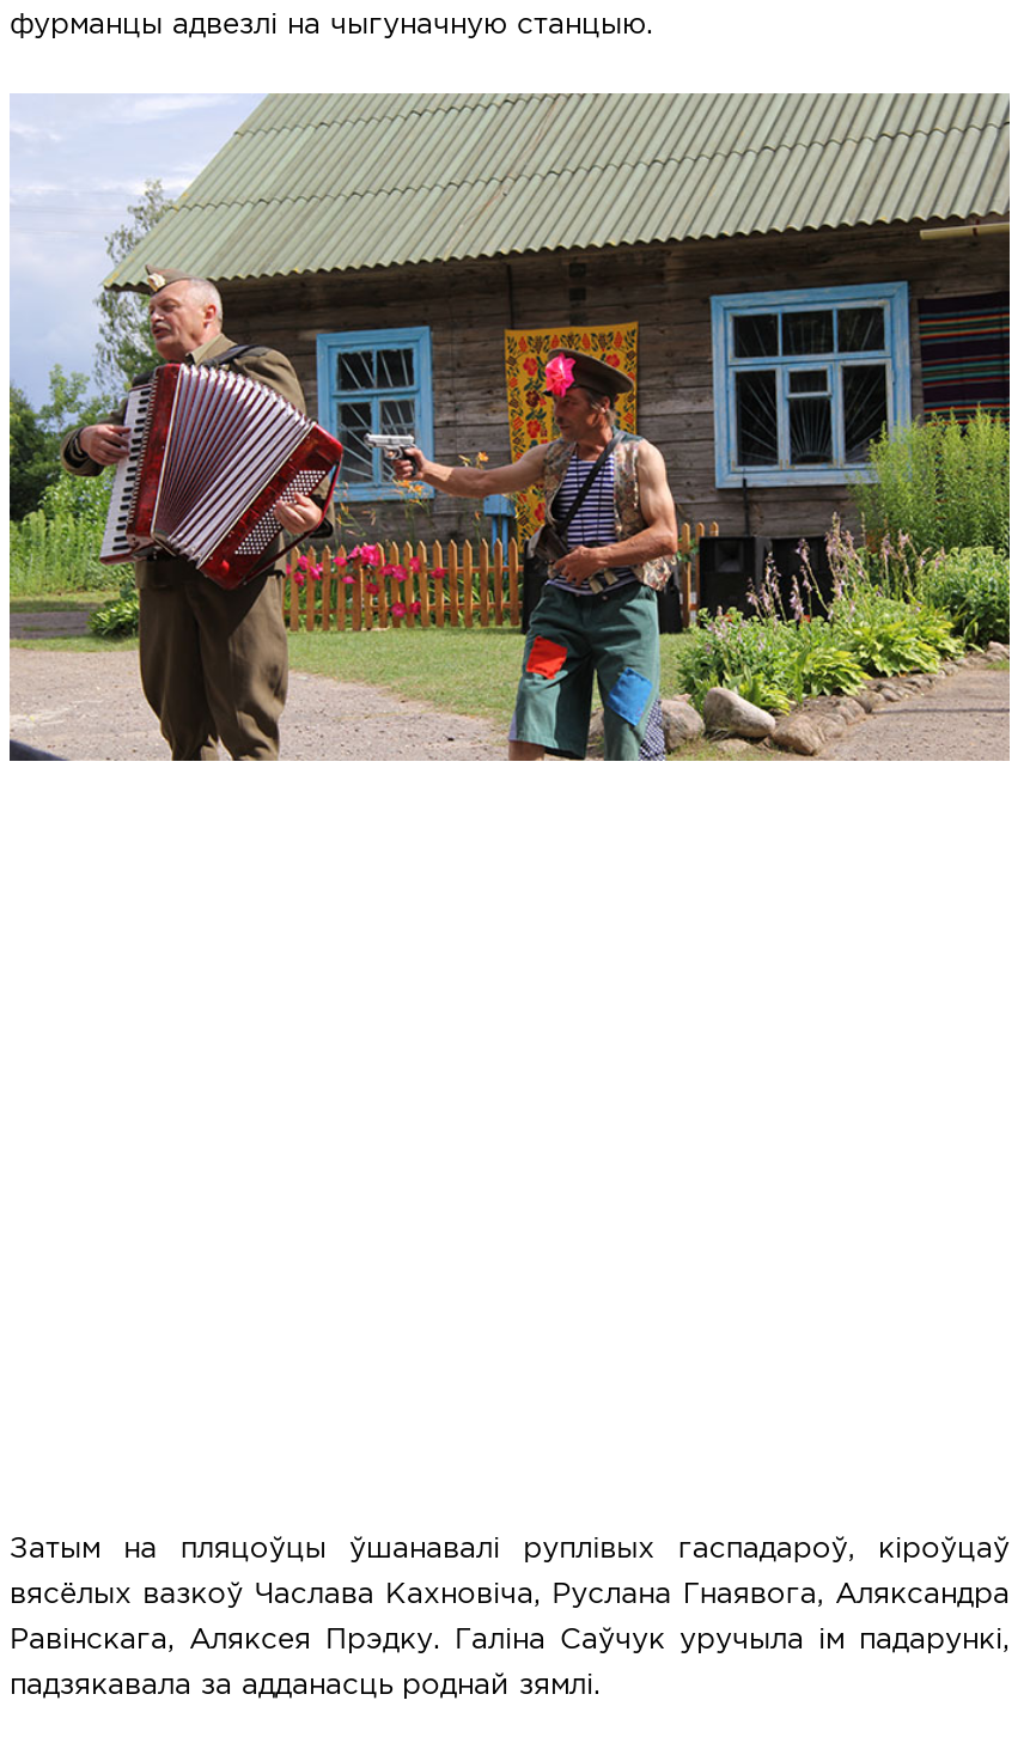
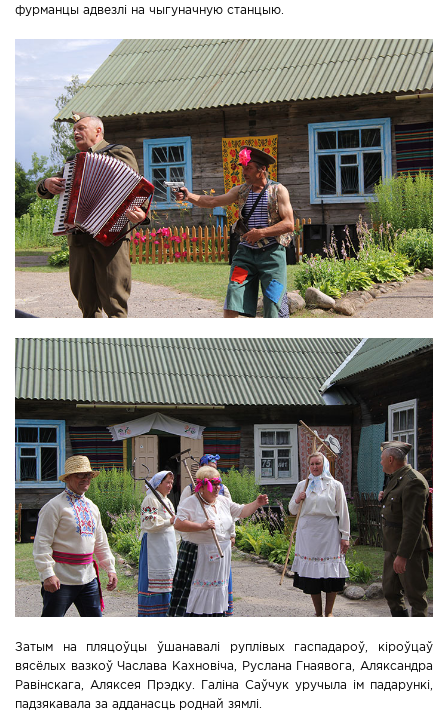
+ [image]
